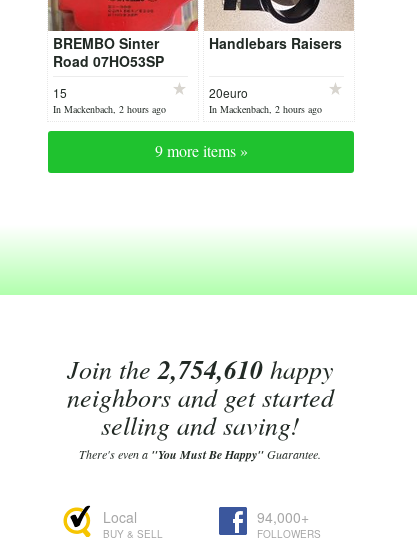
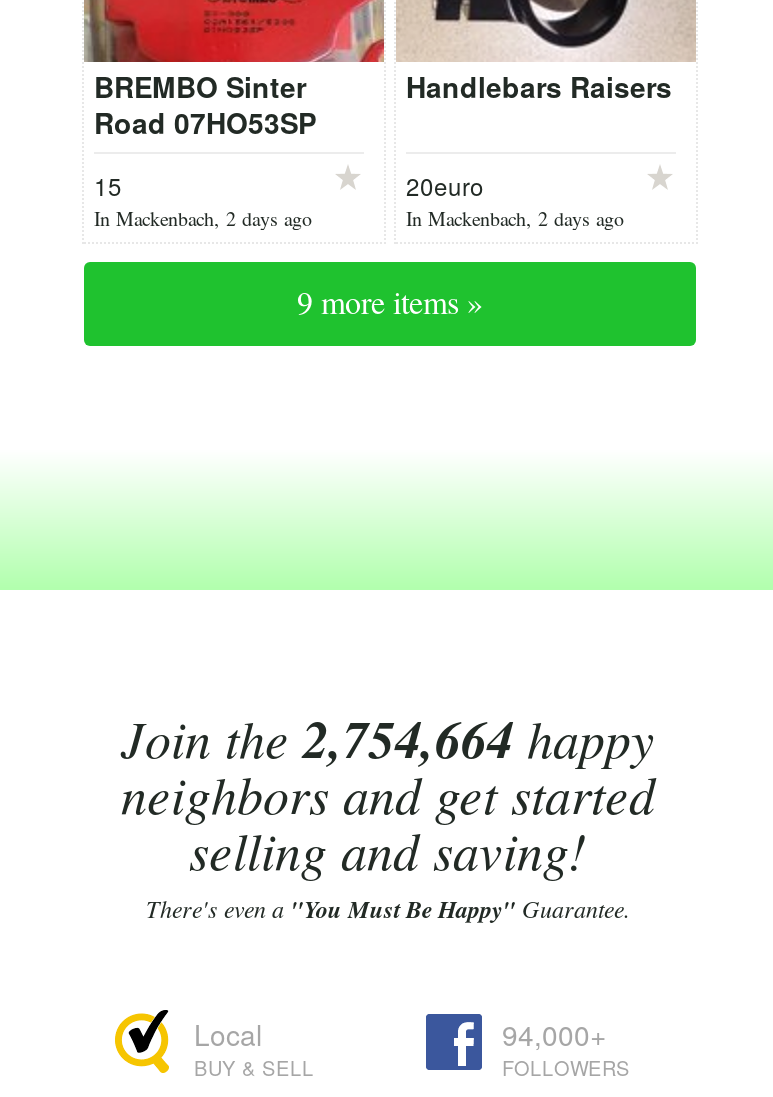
- In Mackenbach, 2 hours ago
+ In Mackenbach, 2 days ago

- In Mackenbach, 2 hours ago
+ In Mackenbach, 2 days ago

- Join the 2,754,610 happy
+ Join the 2,754,664 happy
